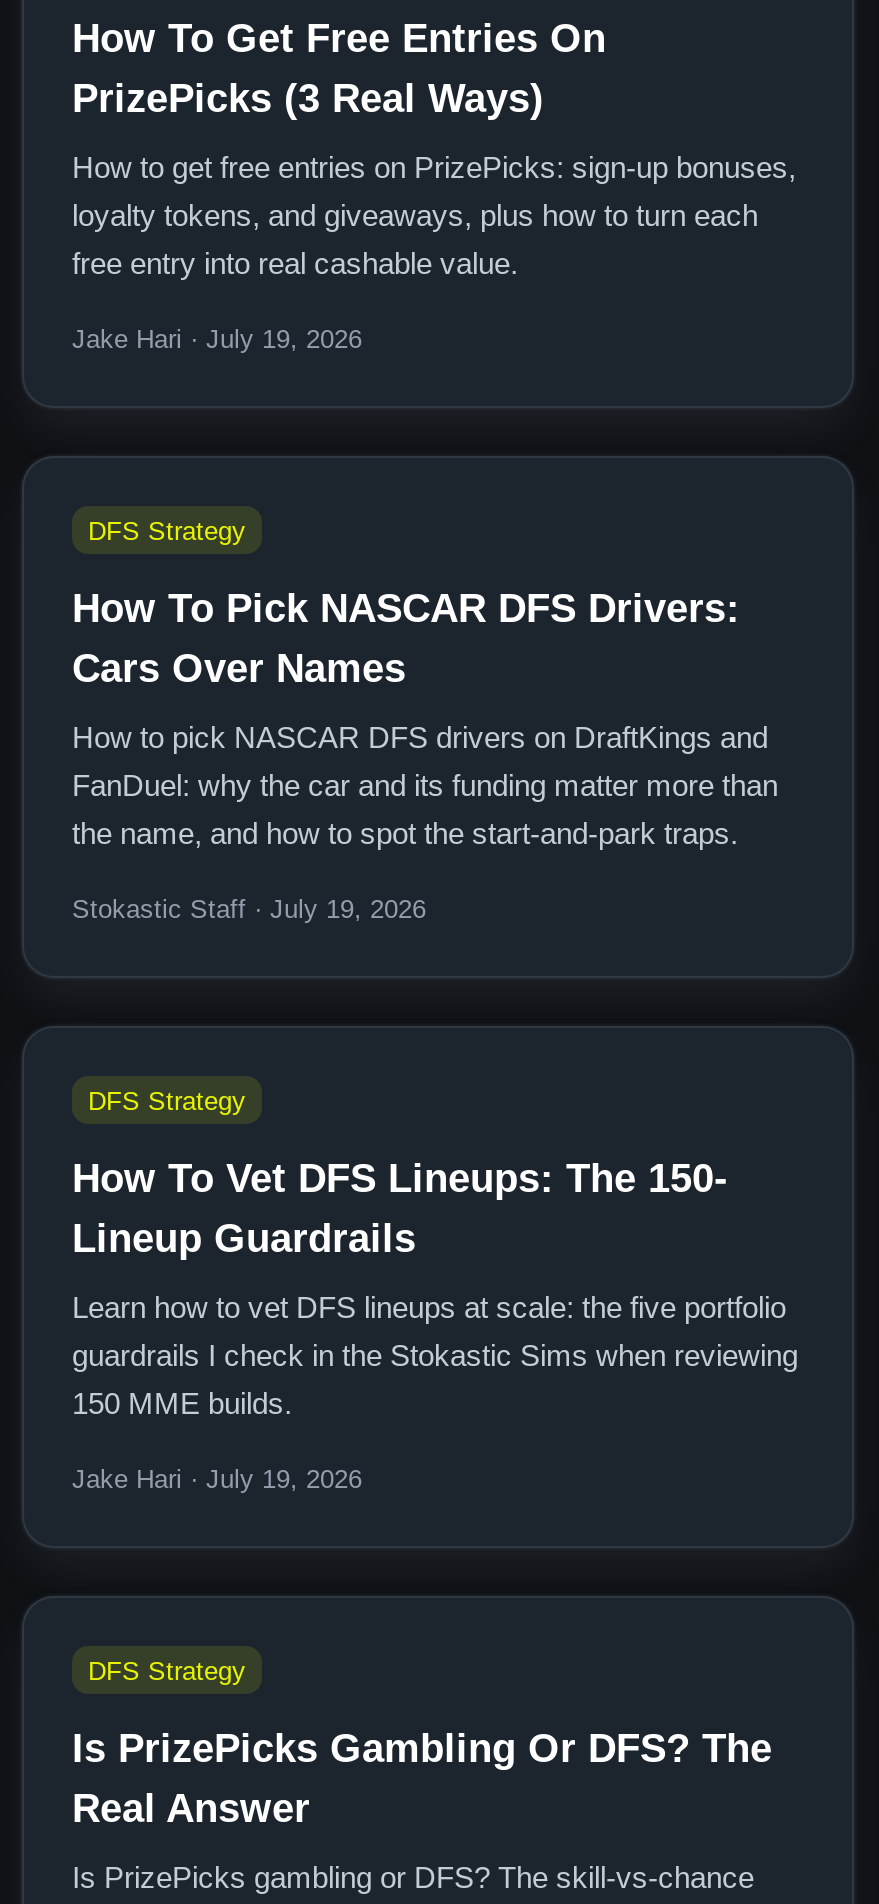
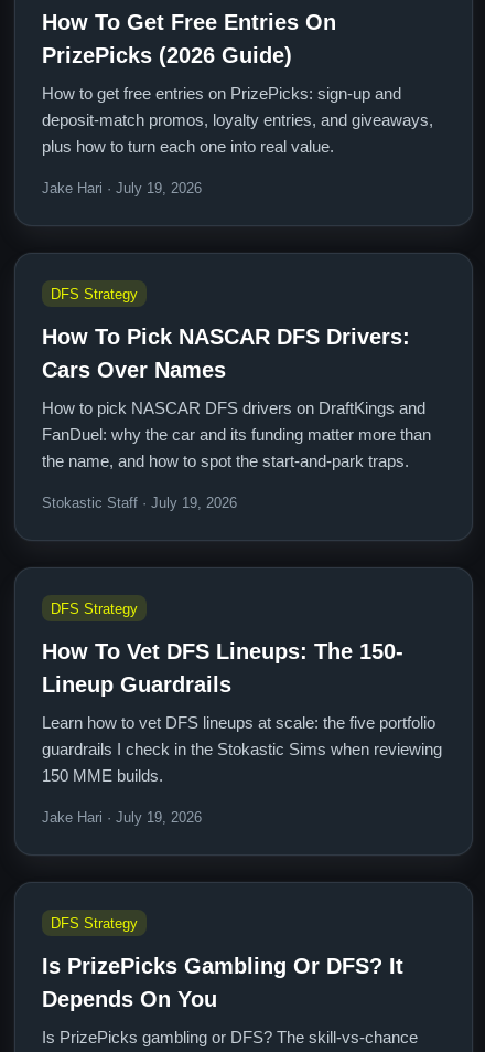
- PrizePicks (3 Real Ways)
+ PrizePicks (2026 Guide)

- How to get free entries on PrizePicks: sign-up bonuses,
- loyalty tokens, and giveaways, plus how to turn each
- free entry into real cashable value.
+ How to get free entries on PrizePicks: sign-up and
+ deposit-match promos, loyalty entries, and giveaways,
+ plus how to turn each one into real value.

- Is PrizePicks Gambling Or DFS? The
- Real Answer
+ Is PrizePicks Gambling Or DFS? It
+ Depends On You
